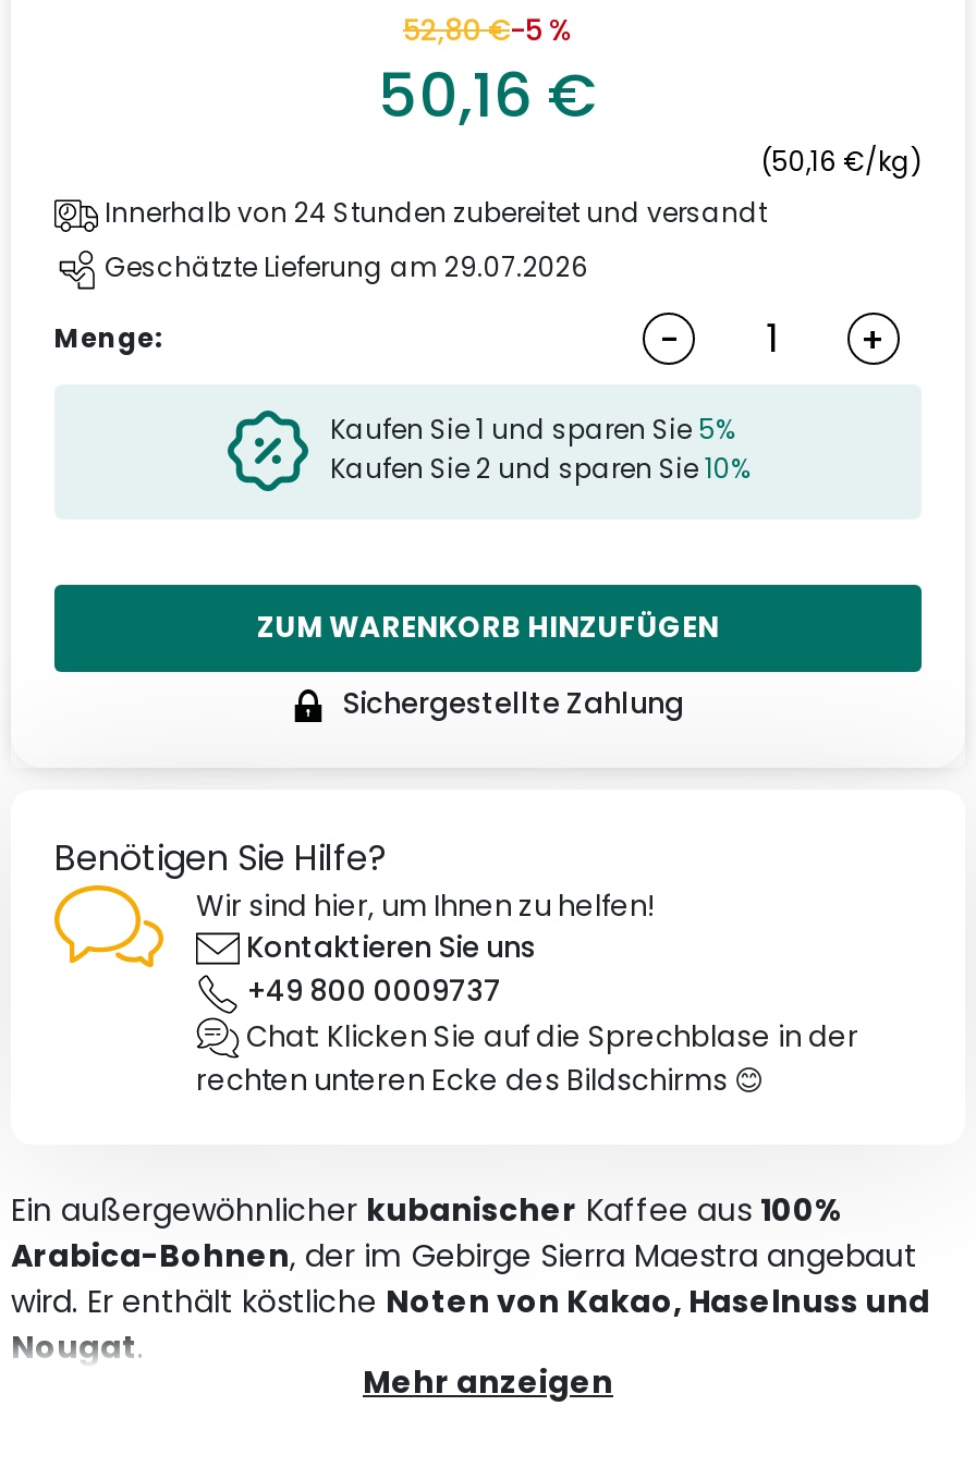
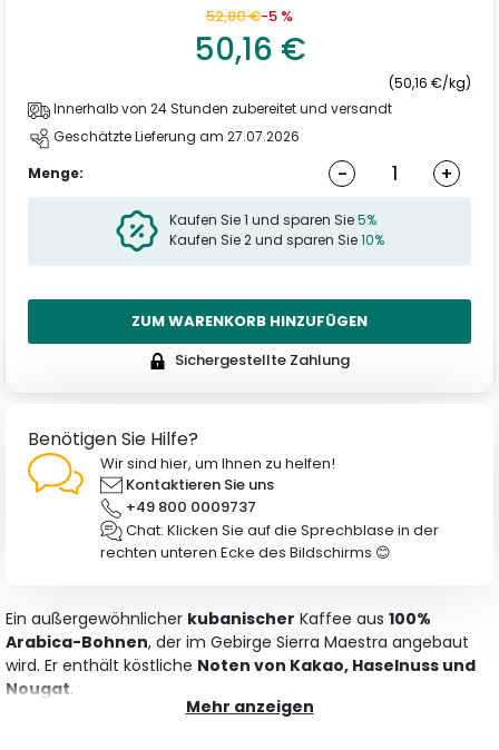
- Geschätzte Lieferung am 29.07.2026
+ Geschätzte Lieferung am 27.07.2026
